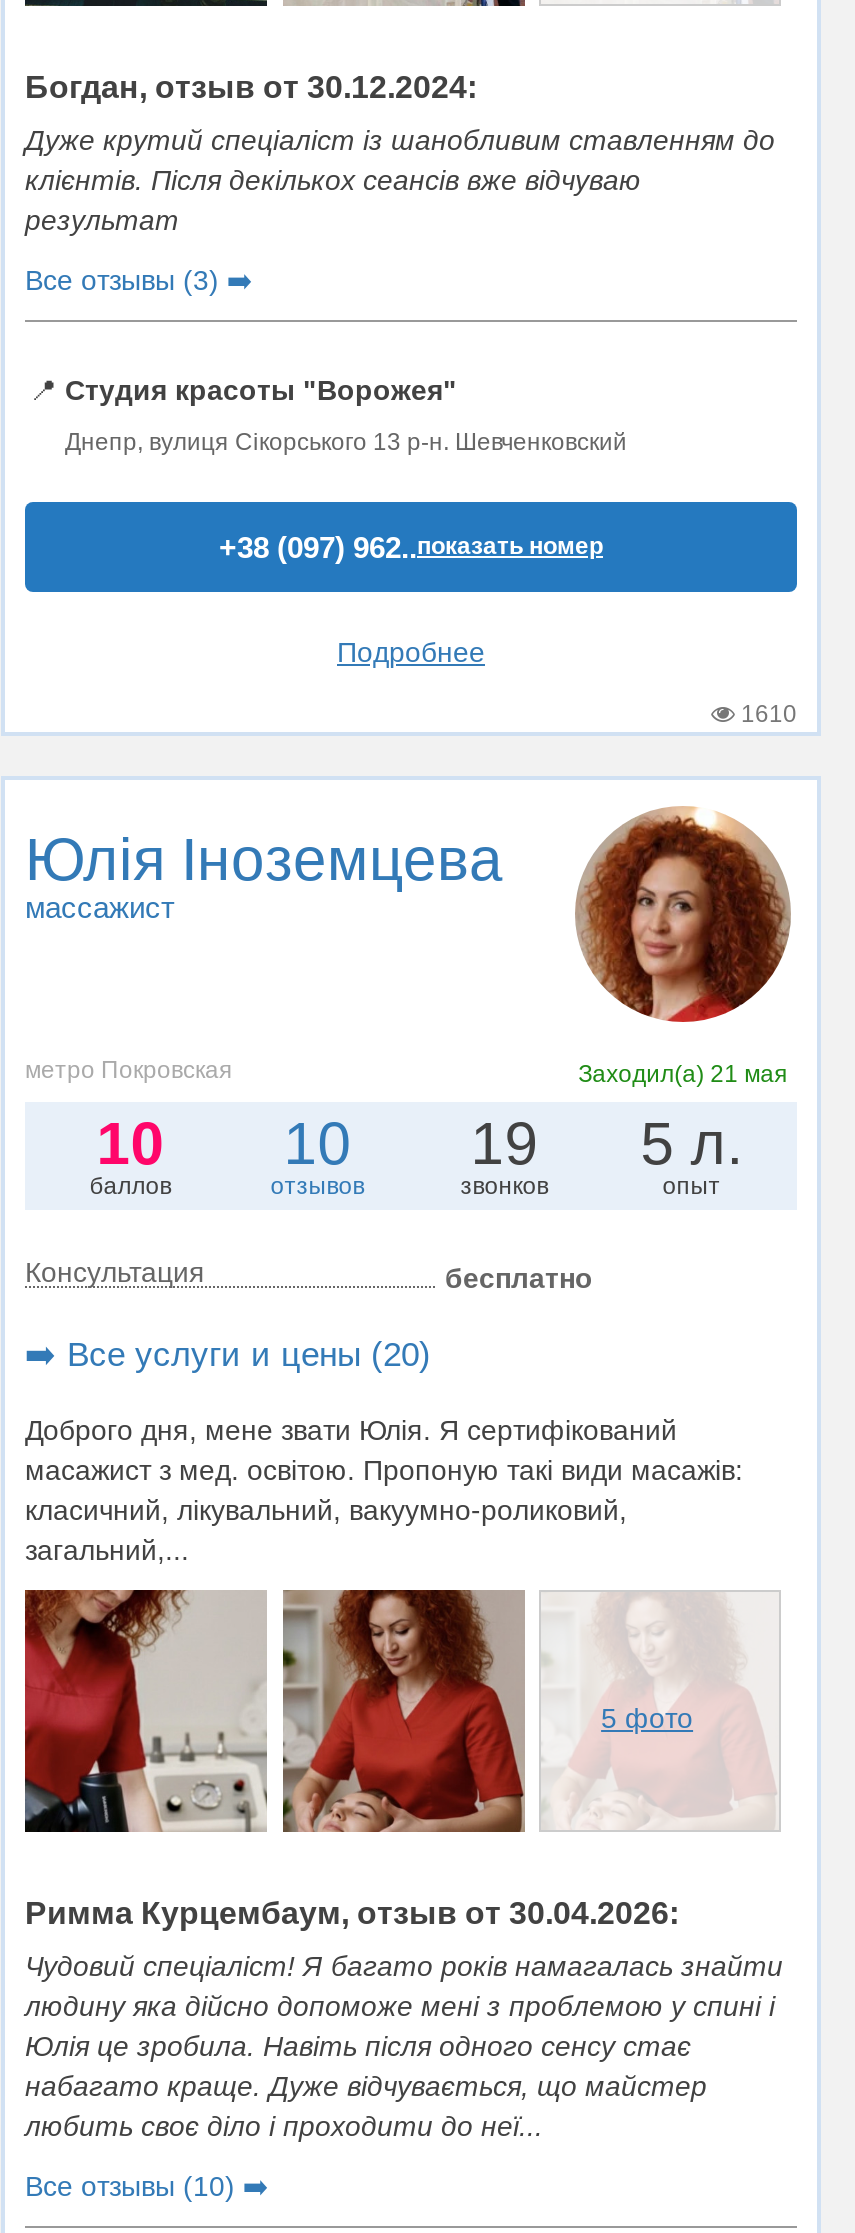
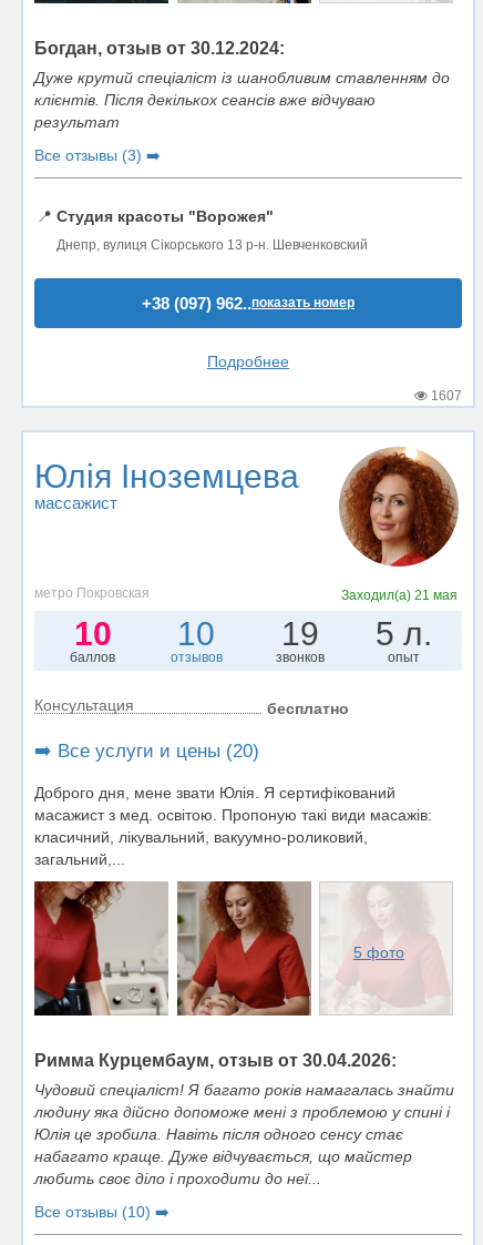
- 1610
+ 1607
